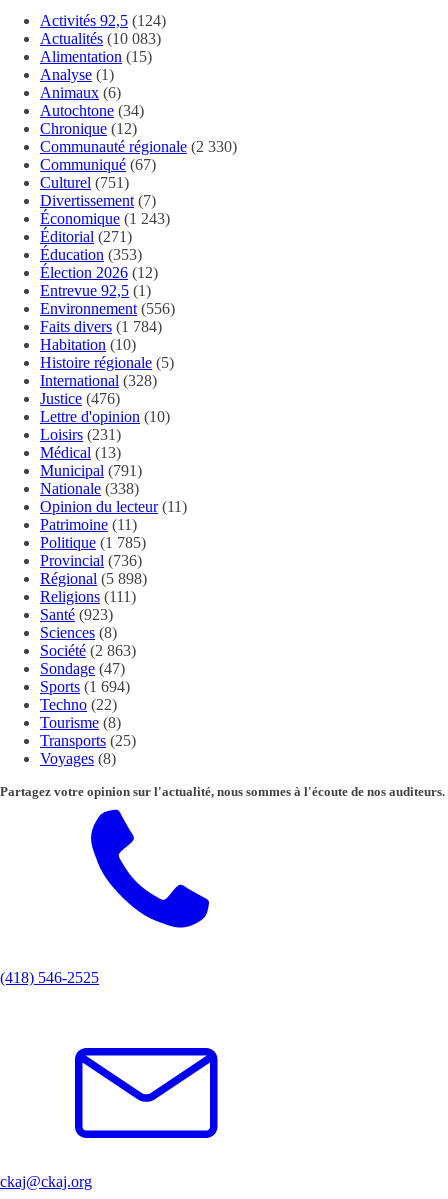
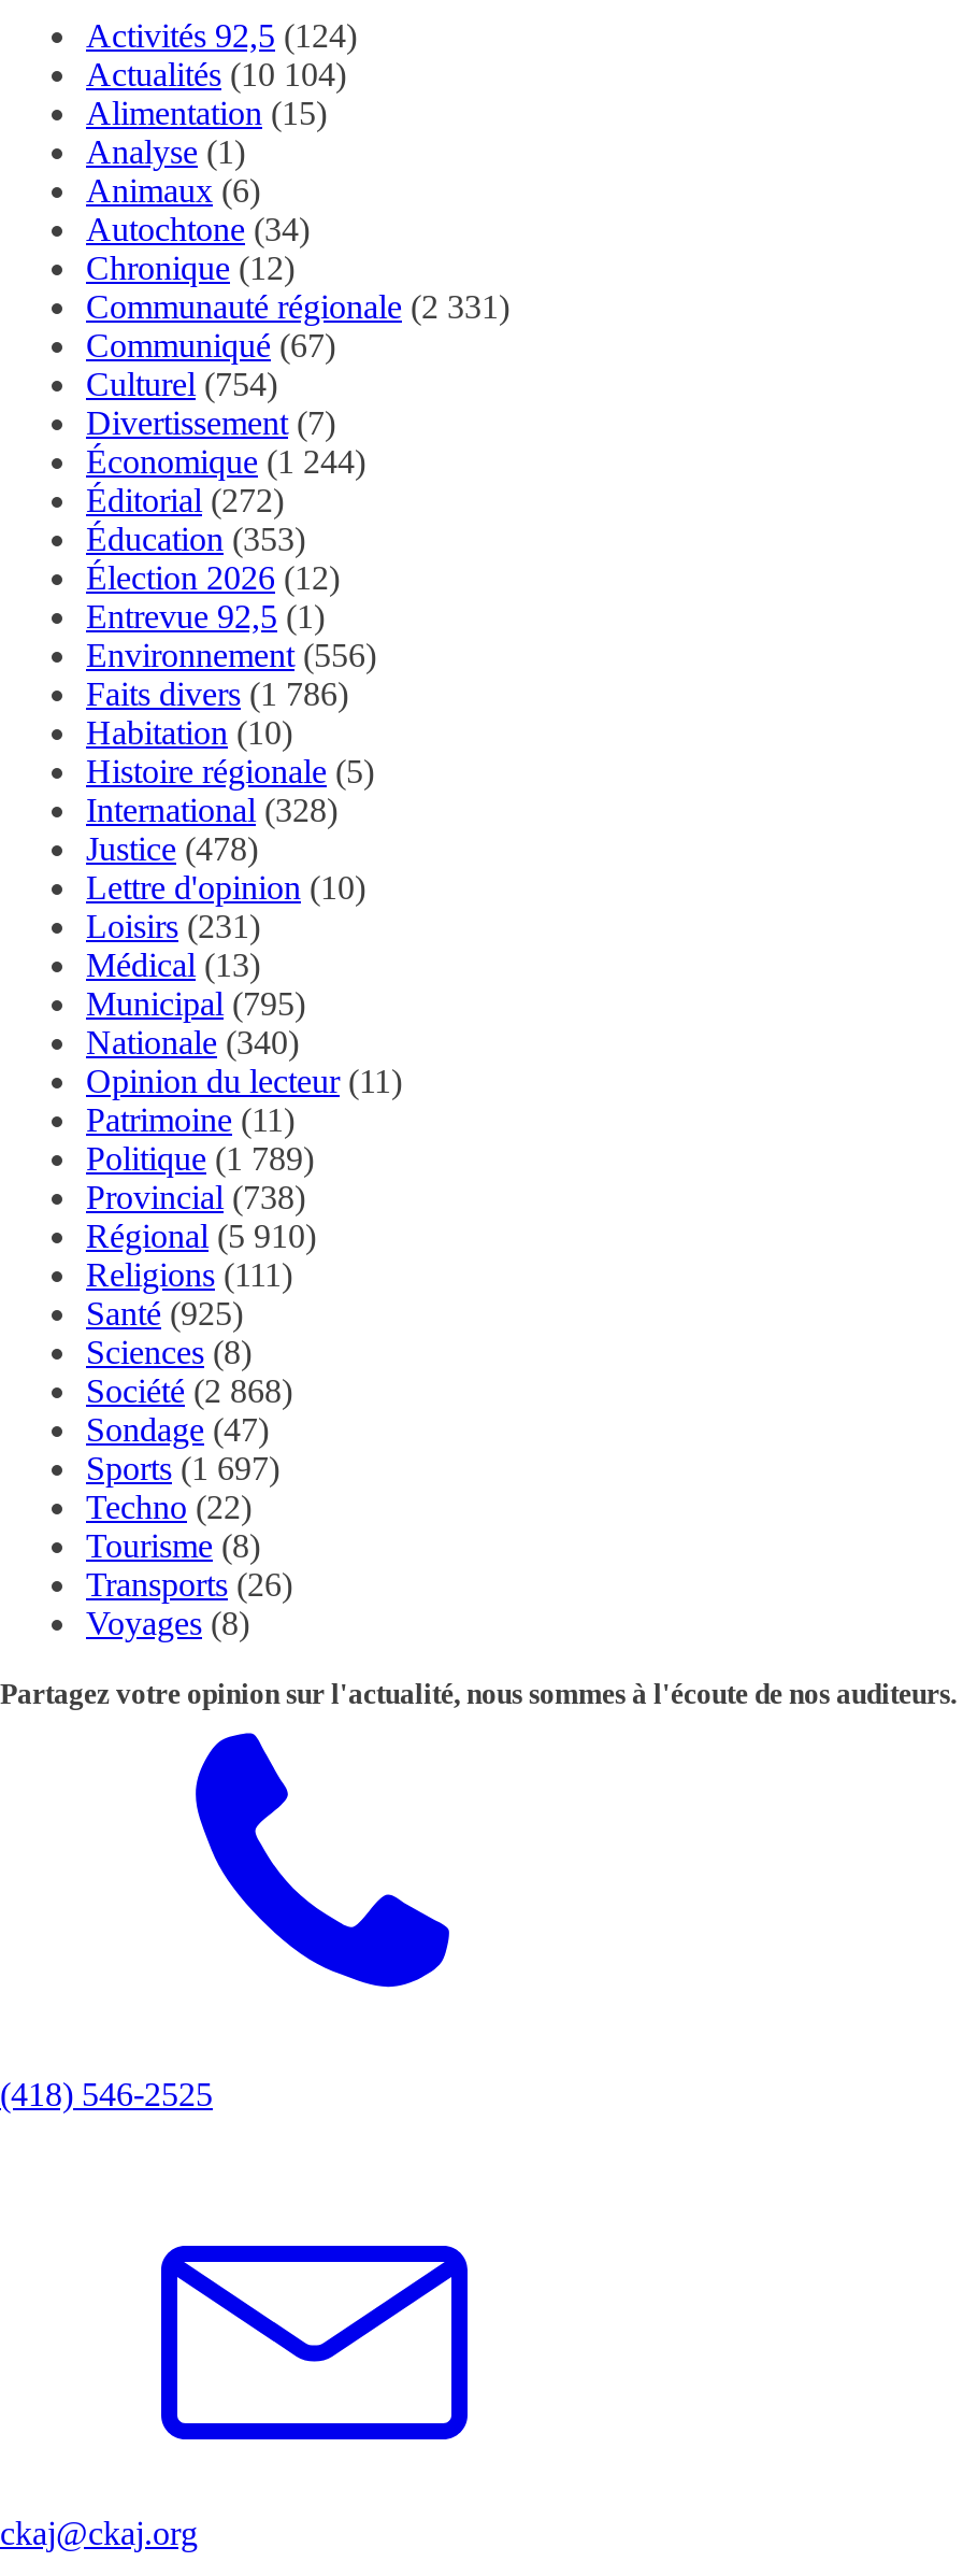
- Actualités (10 083)
+ Actualités (10 104)

- Communauté régionale (2 330)
+ Communauté régionale (2 331)

- Culturel (751)
+ Culturel (754)

- Économique (1 243)
+ Économique (1 244)

- Éditorial (271)
+ Éditorial (272)

- Faits divers (1 784)
+ Faits divers (1 786)

- Justice (476)
+ Justice (478)

- Municipal (791)
+ Municipal (795)

- Nationale (338)
+ Nationale (340)

- Politique (1 785)
+ Politique (1 789)

- Provincial (736)
+ Provincial (738)

- Régional (5 898)
+ Régional (5 910)

- Santé (923)
+ Santé (925)

- Société (2 863)
+ Société (2 868)

- Sports(1 694)
+ Sports(1 697)

- Transports(25)
+ Transports(26)
